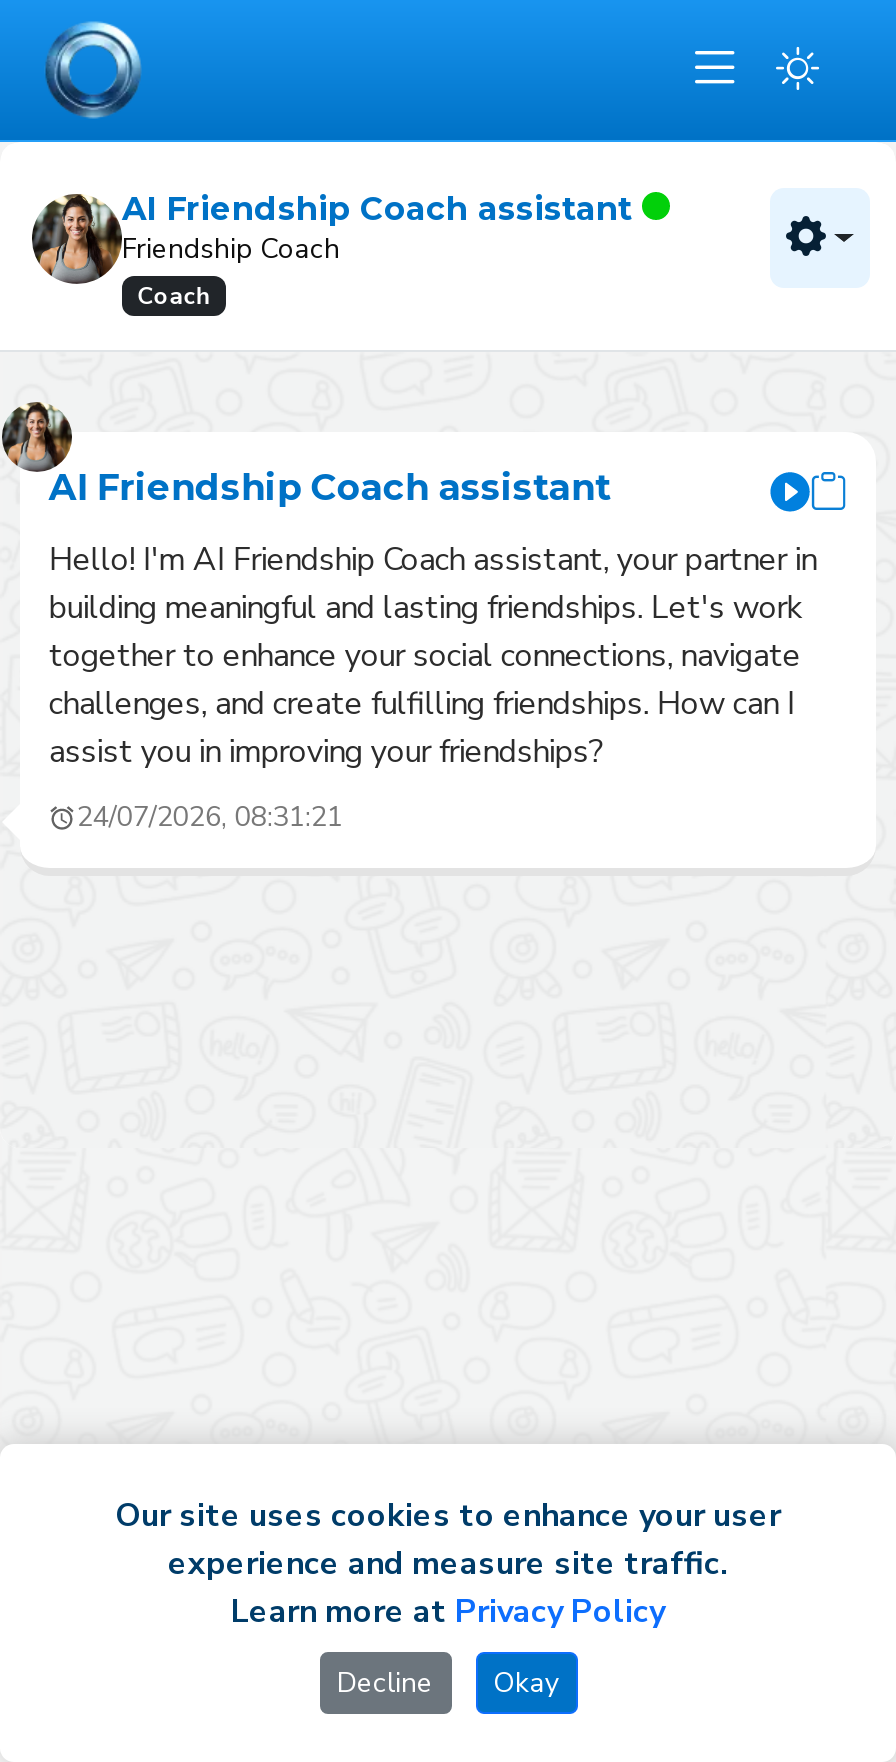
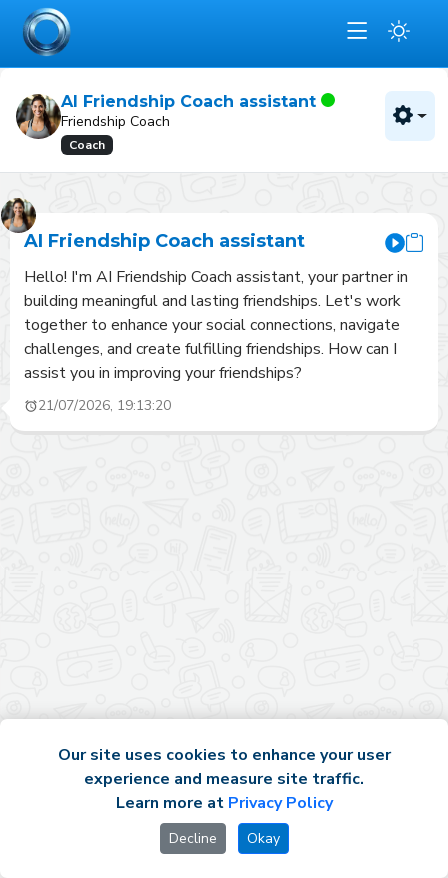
- 24/07/2026, 08:31:21
+ 21/07/2026, 19:13:20
